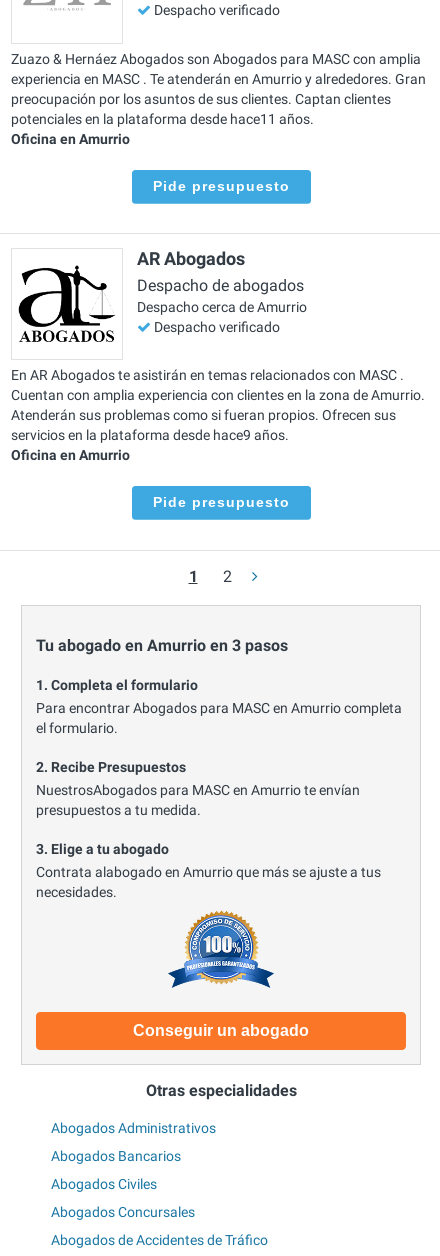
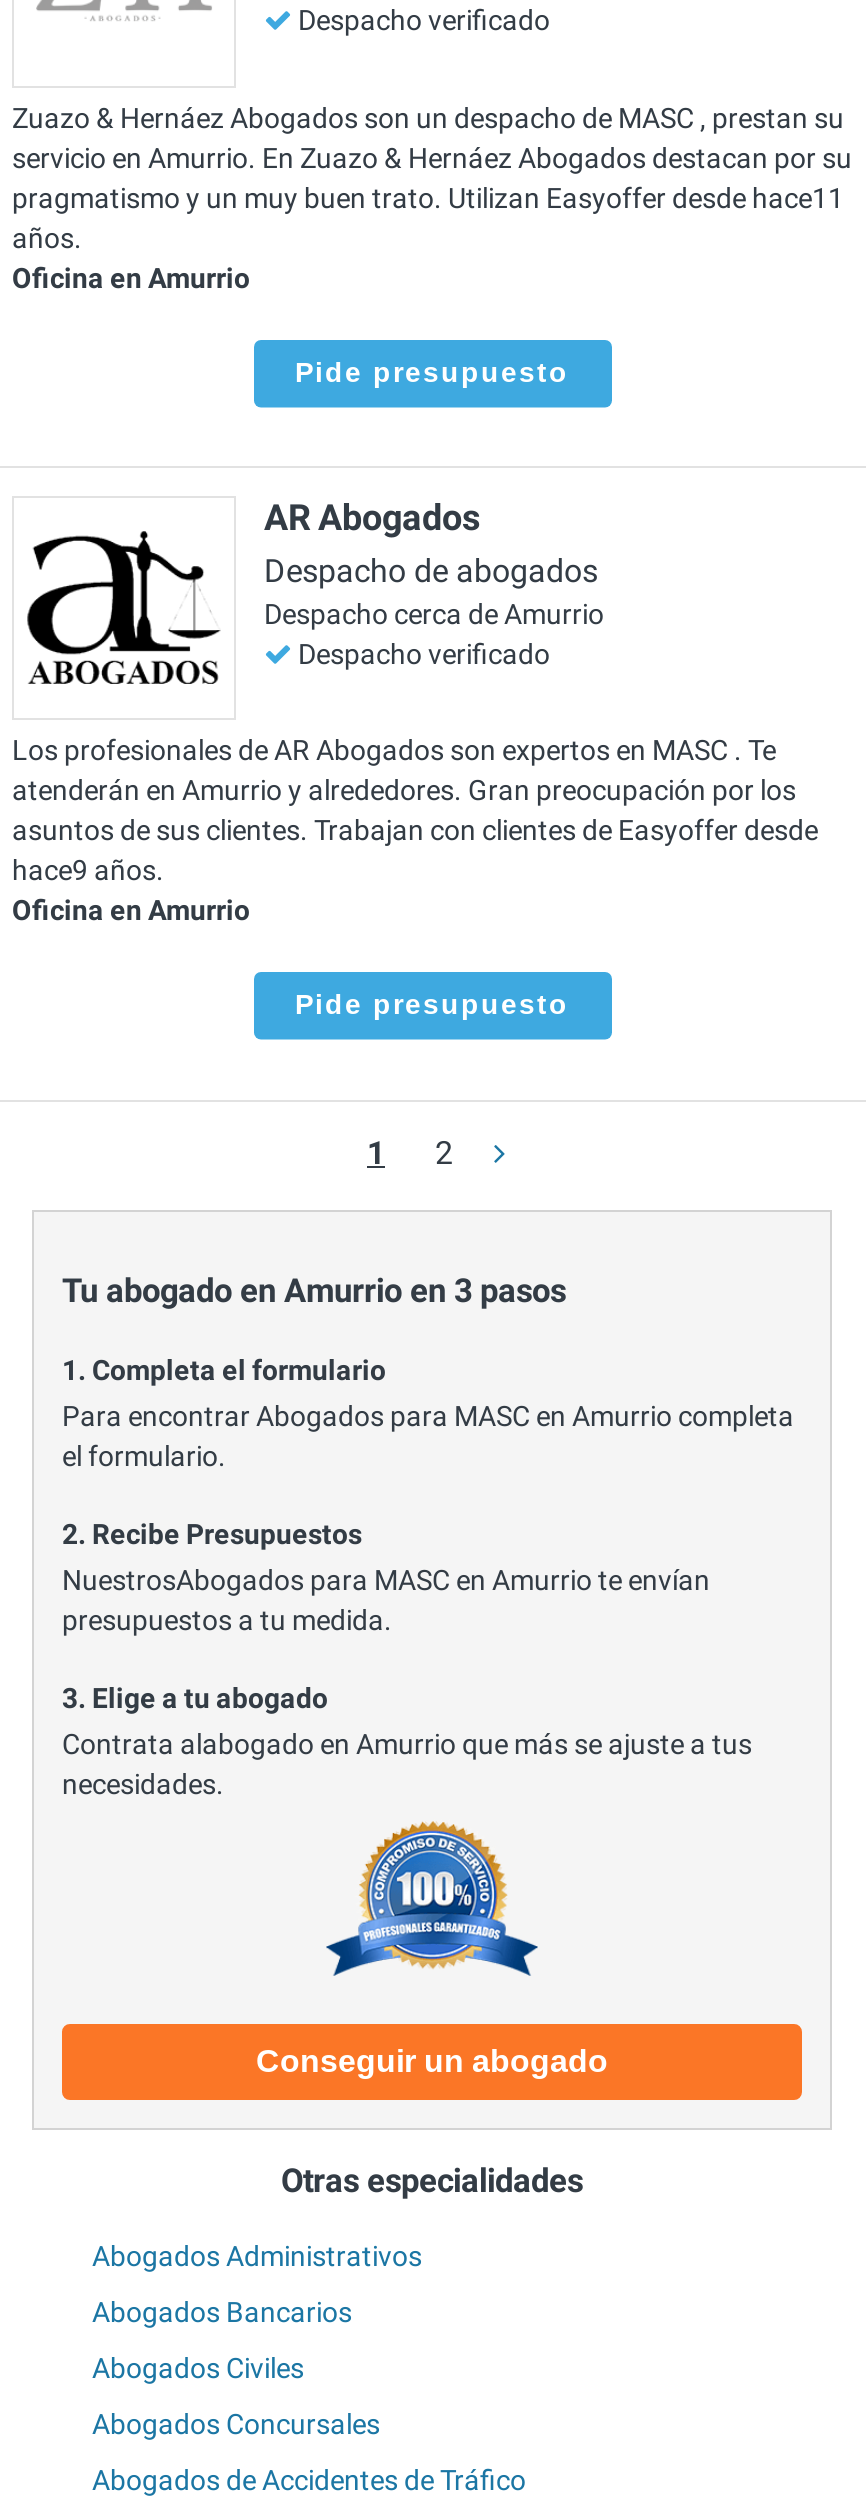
- Zuazo & Hernáez Abogados son Abogados para MASC con amplia
- experiencia en MASC . Te atenderán en Amurrio y alrededores. Gran
- preocupación por los asuntos de sus clientes. Captan clientes
- potenciales en la plataforma desde hace11 años.
+ Zuazo & Hernáez Abogados son un despacho de MASC , prestan su
+ servicio en Amurrio. En Zuazo & Hernáez Abogados destacan por su
+ pragmatismo y un muy buen trato. Utilizan Easyoffer desde hace11
+ años.

- En AR Abogados te asistirán en temas relacionados con MASC .
- Cuentan con amplia experiencia con clientes en la zona de Amurrio.
- Atenderán sus problemas como si fueran propios. Ofrecen sus
- servicios en la plataforma desde hace9 años.
+ Los profesionales de AR Abogados son expertos en MASC . Te
+ atenderán en Amurrio y alrededores. Gran preocupación por los
+ asuntos de sus clientes. Trabajan con clientes de Easyoffer desde
+ hace9 años.
